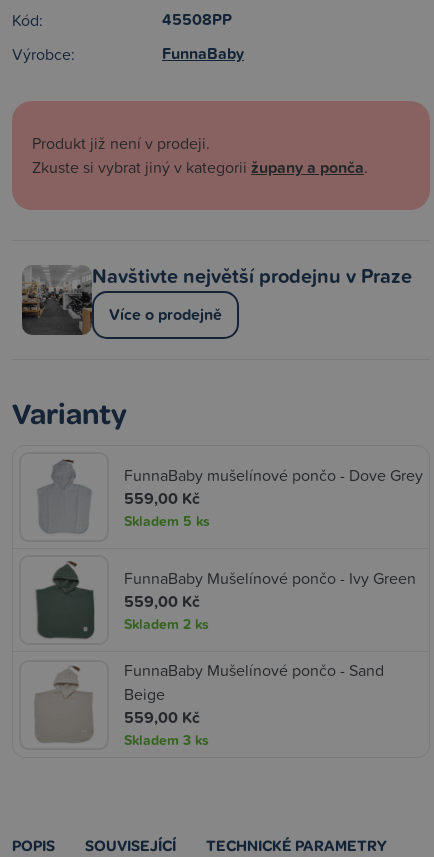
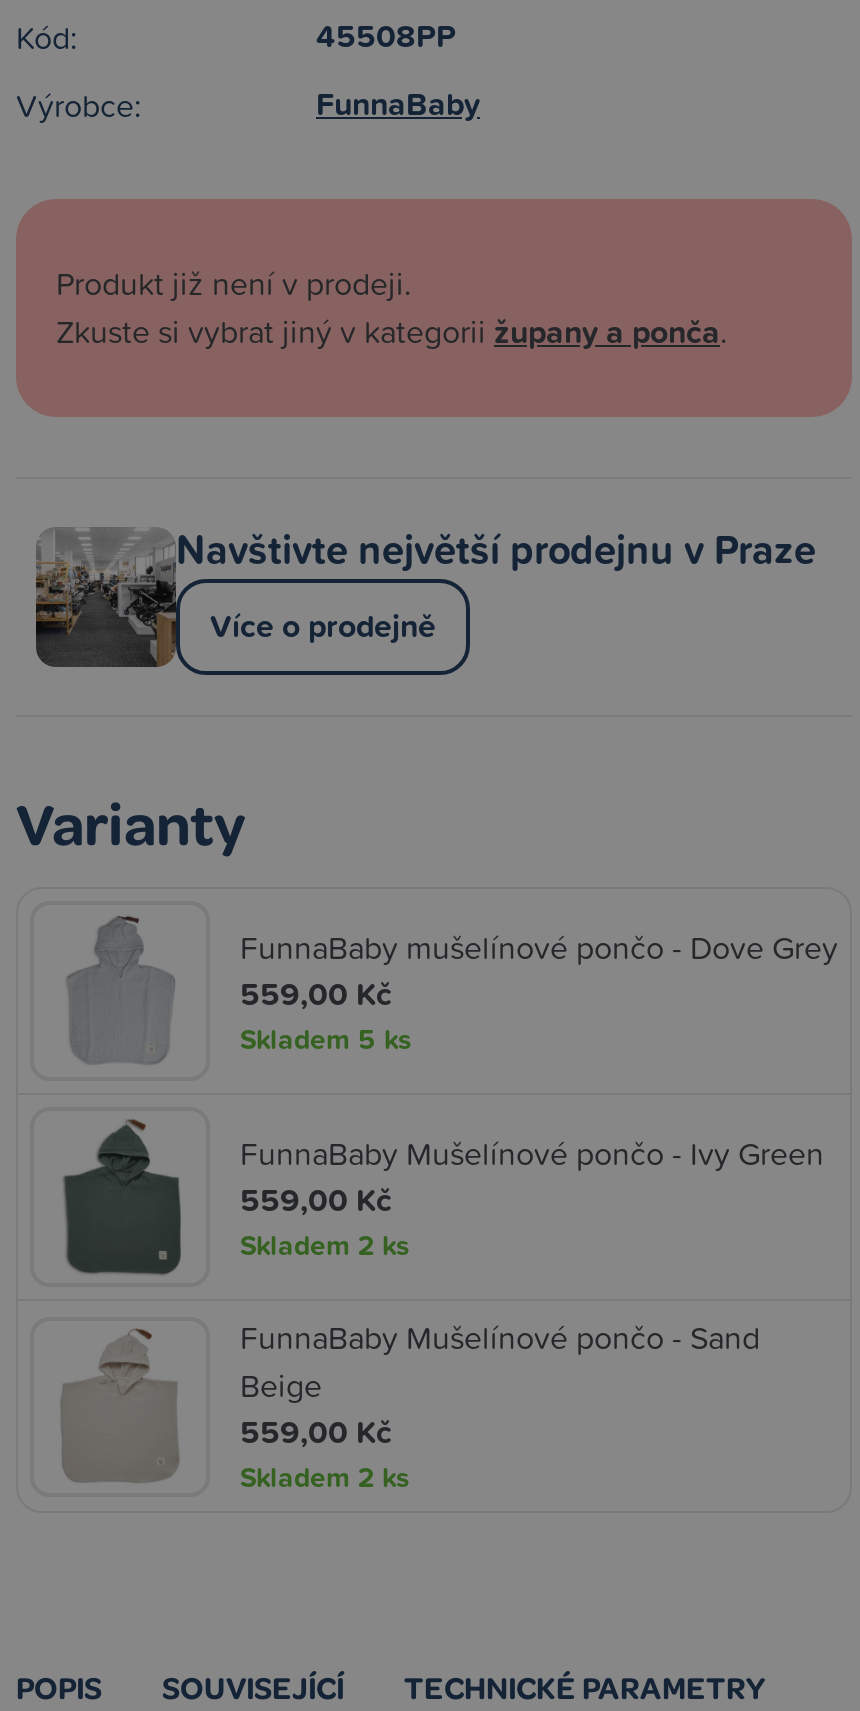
- Skladem 3 ks
+ Skladem 2 ks
